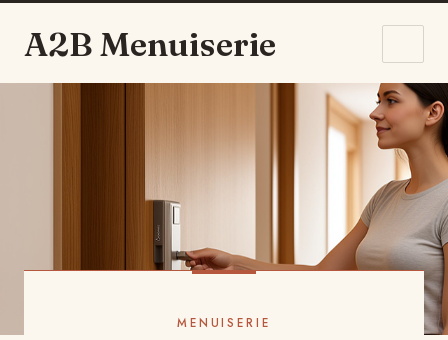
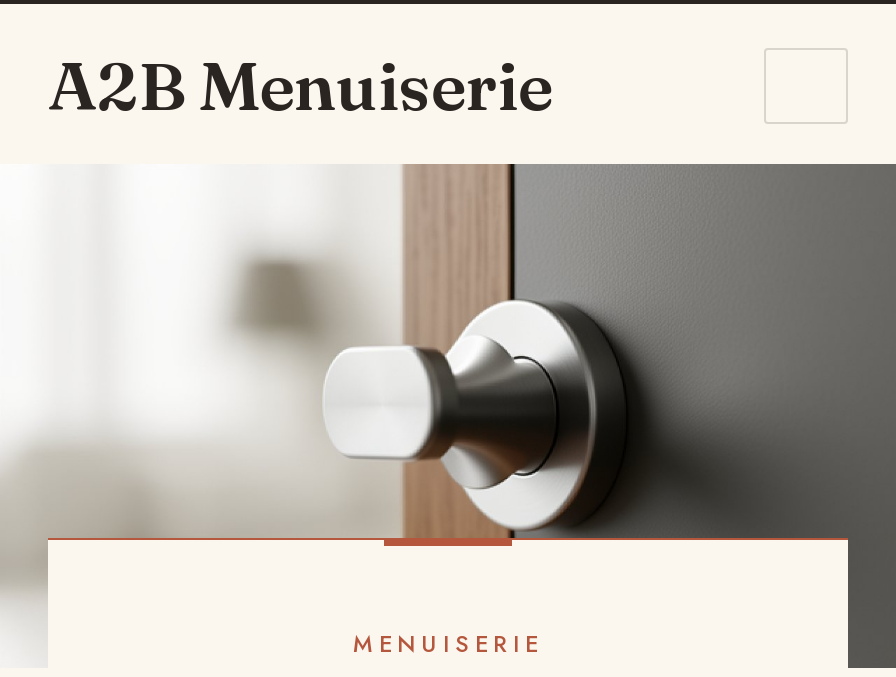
- [image]
+ [image]
